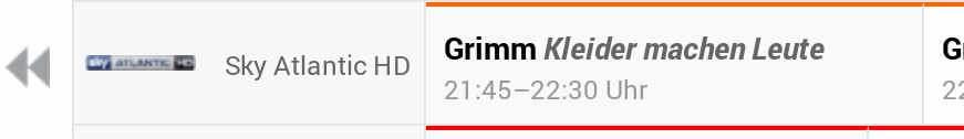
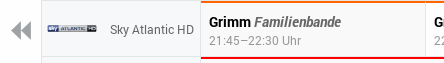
- Grimm Kleider machen Leute
+ Grimm Familienbande
